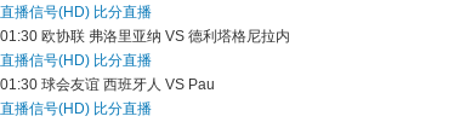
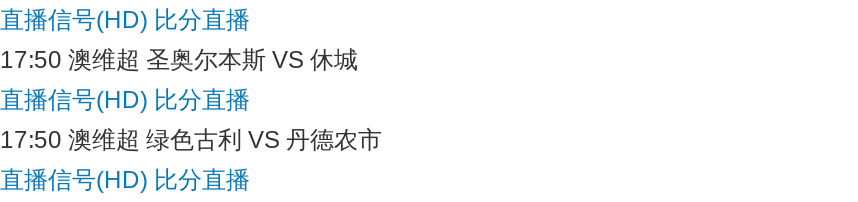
- 01:30 欧协联弗洛里亚纳 VS 德利塔格尼拉内
+ 17:50 澳维超圣奥尔本斯 VS 休城

- 01:30 球会友谊西班牙人 VS Pau
+ 17:50 澳维超绿色古利 VS 丹德农市
